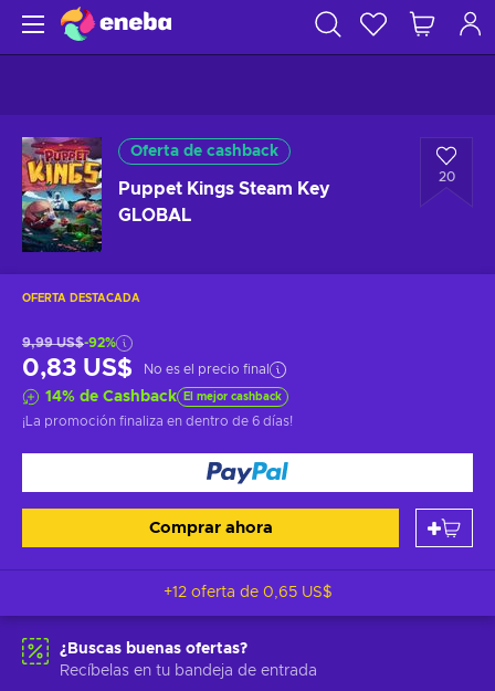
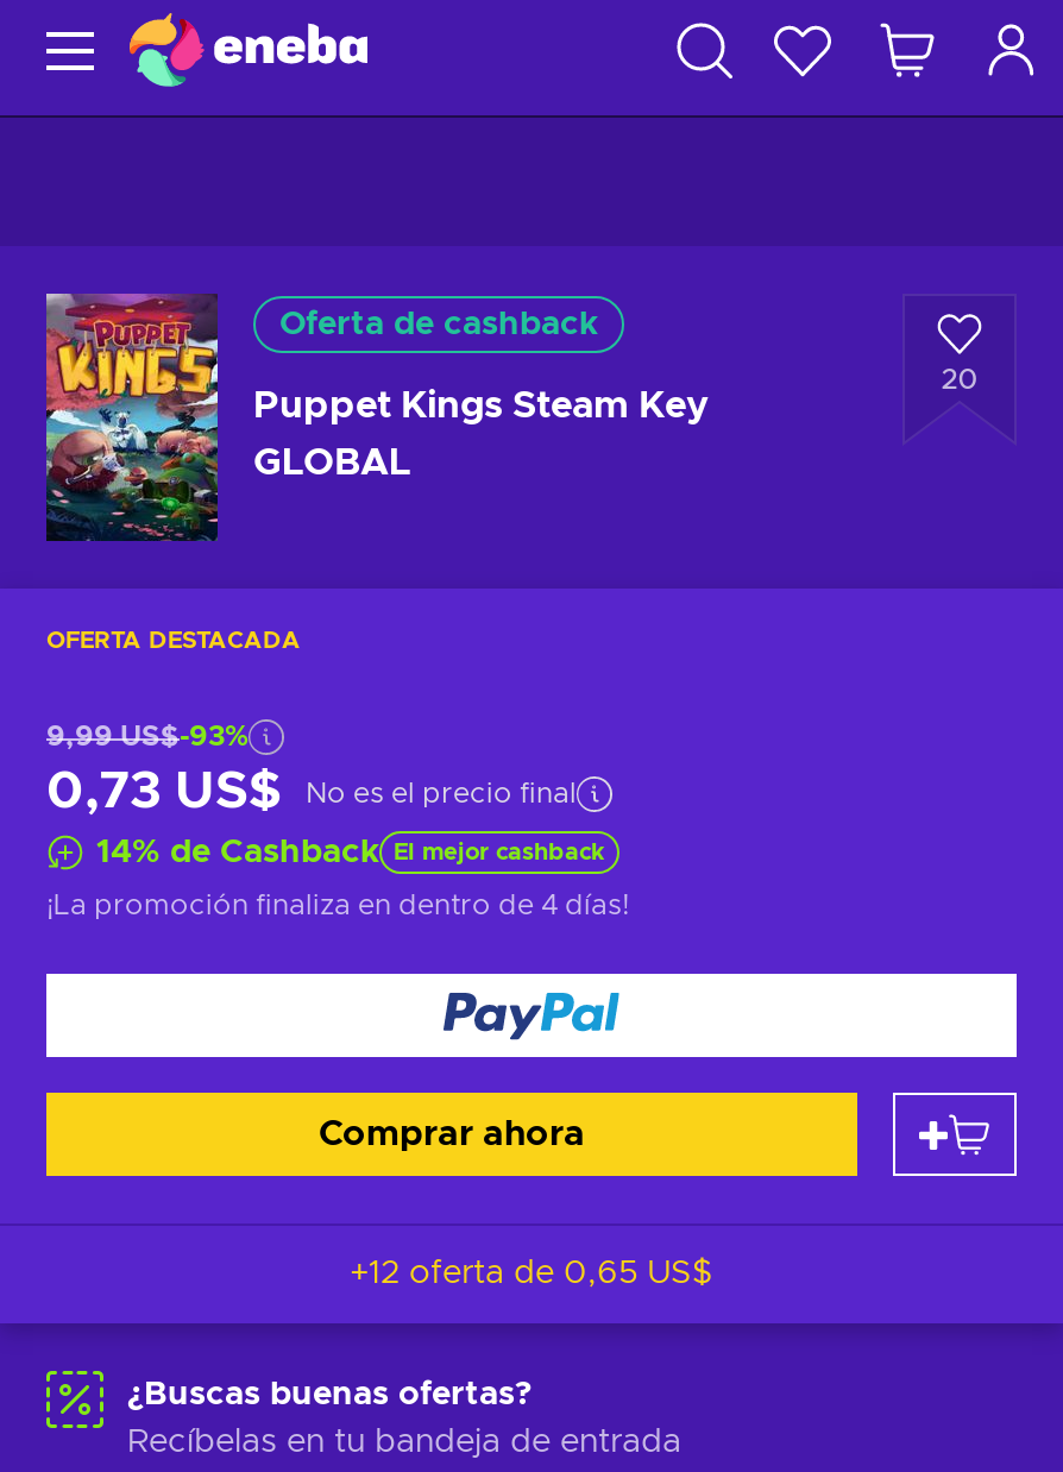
- 9,99 US$-92%
- 0,83 US$
+ 9,99 US$-93%
+ 0,73 US$

- ¡La promoción finaliza en dentro de 6 días!
+ ¡La promoción finaliza en dentro de 4 días!
